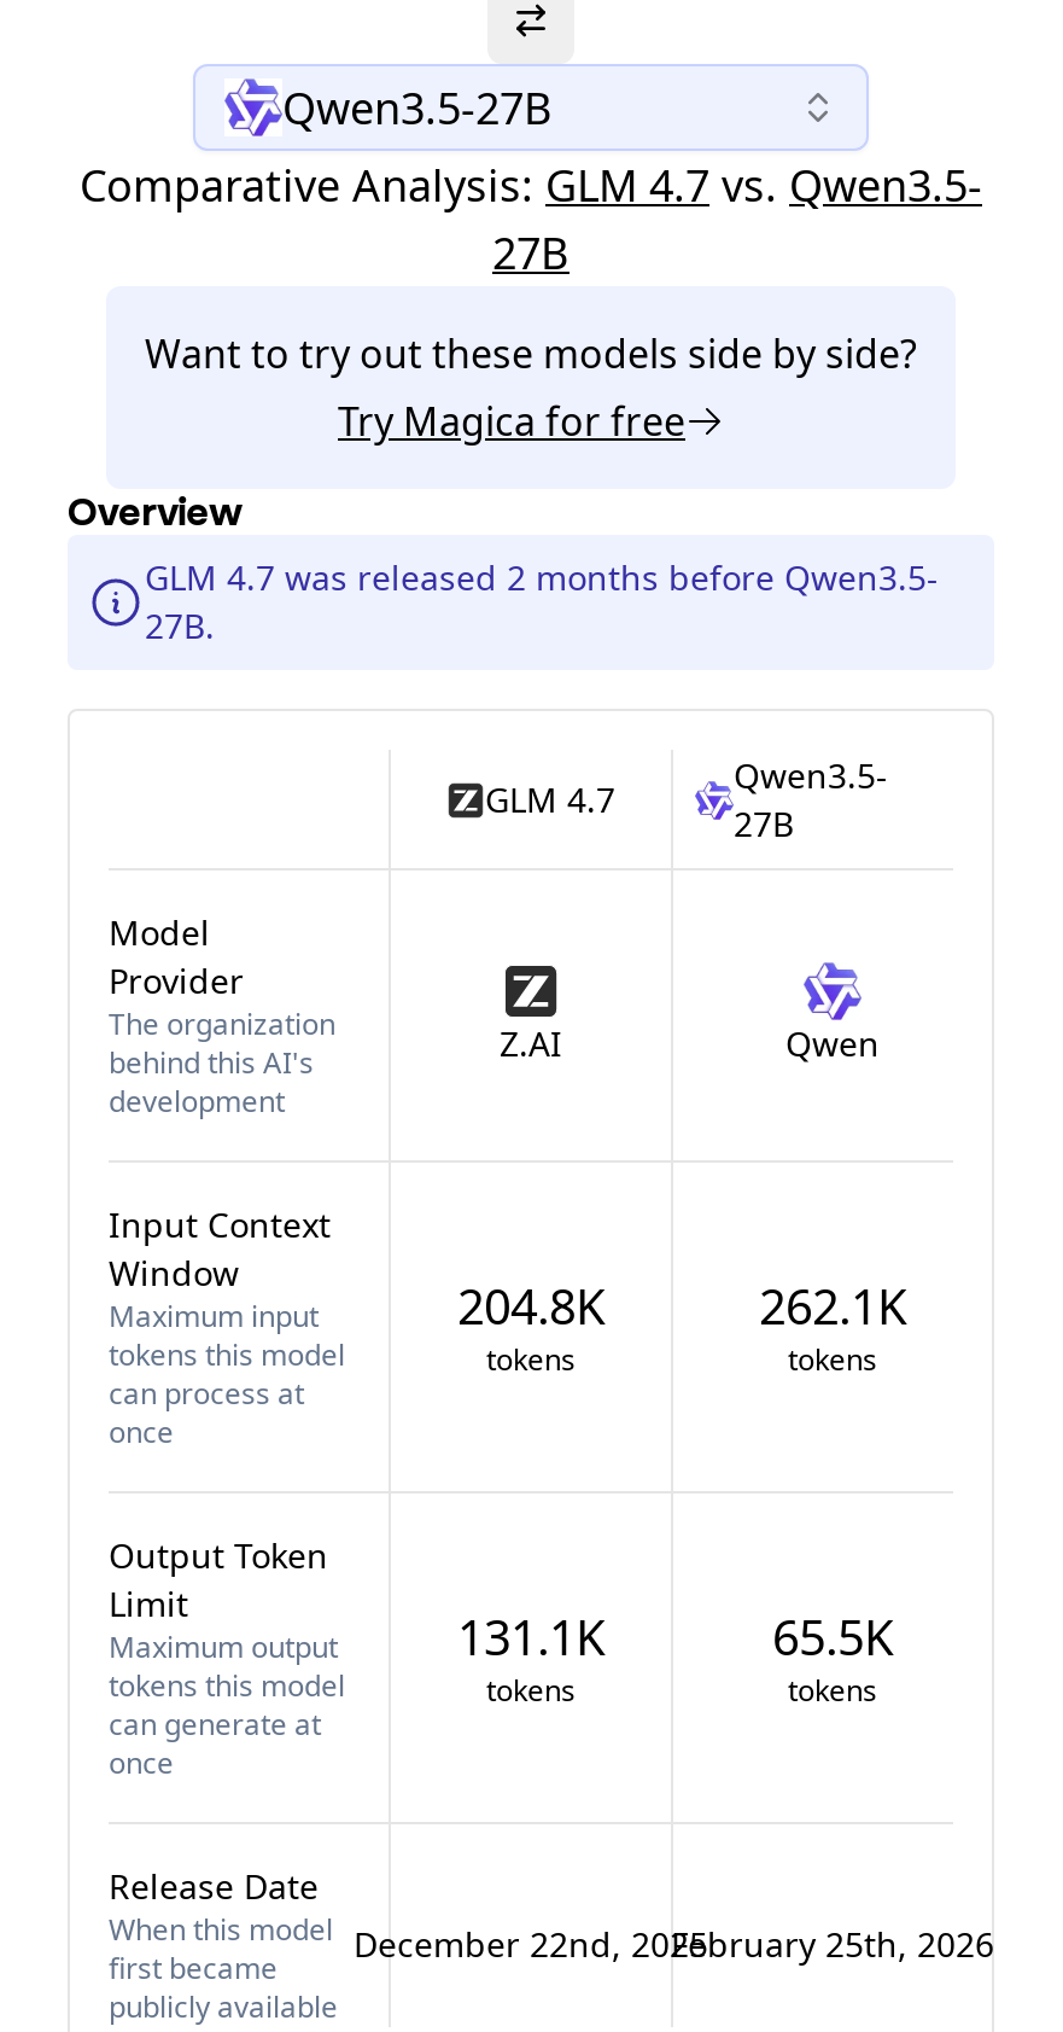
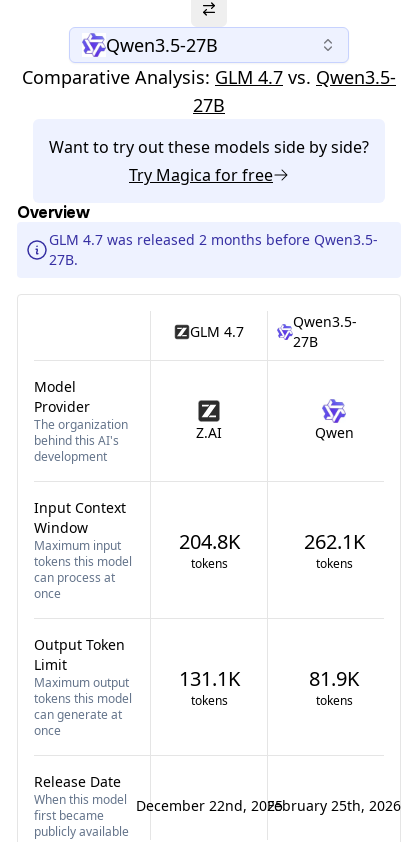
- 65.5K
+ 81.9K
